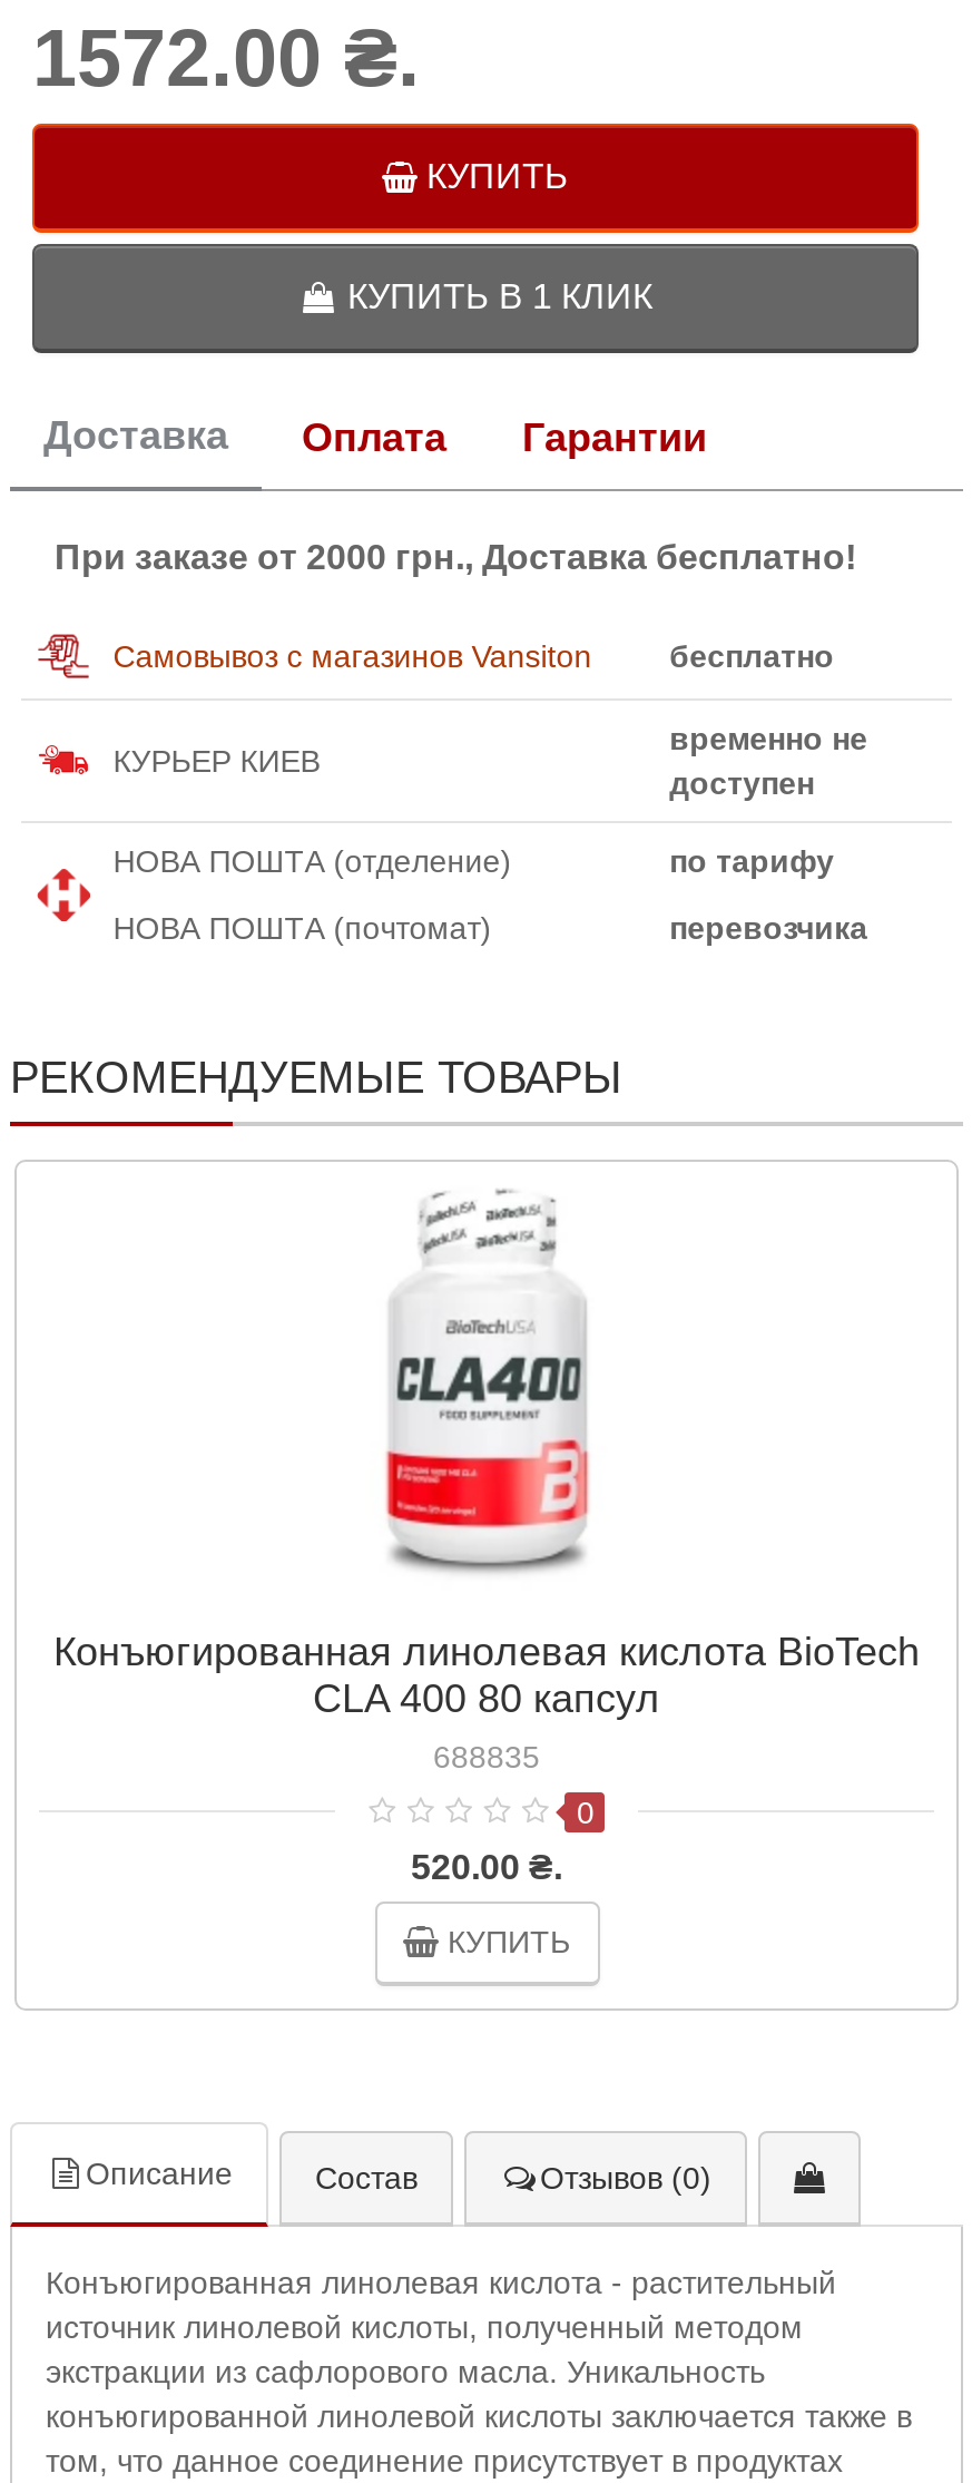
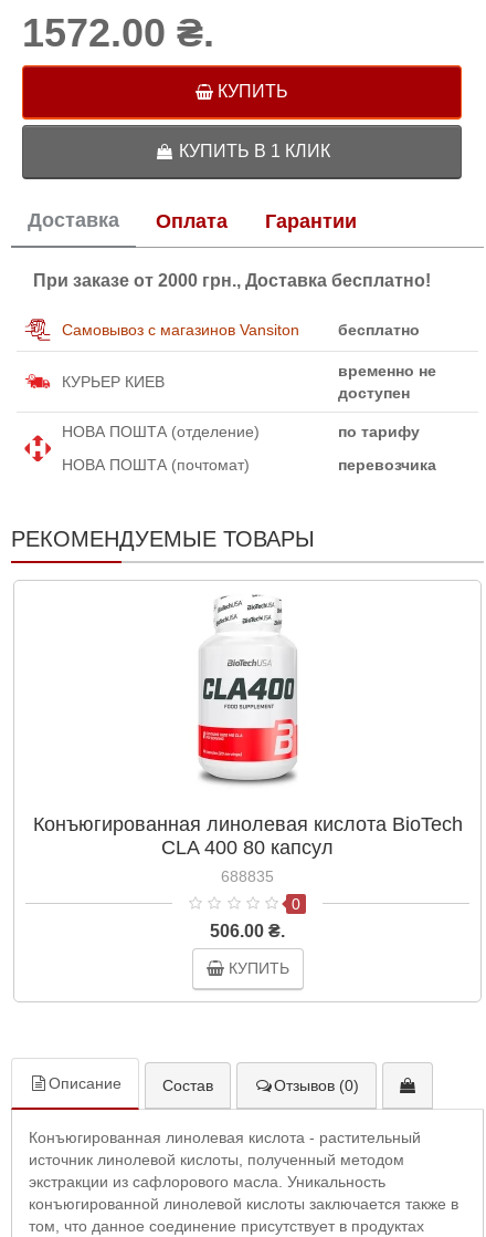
- 520.00 ₴.
+ 506.00 ₴.
